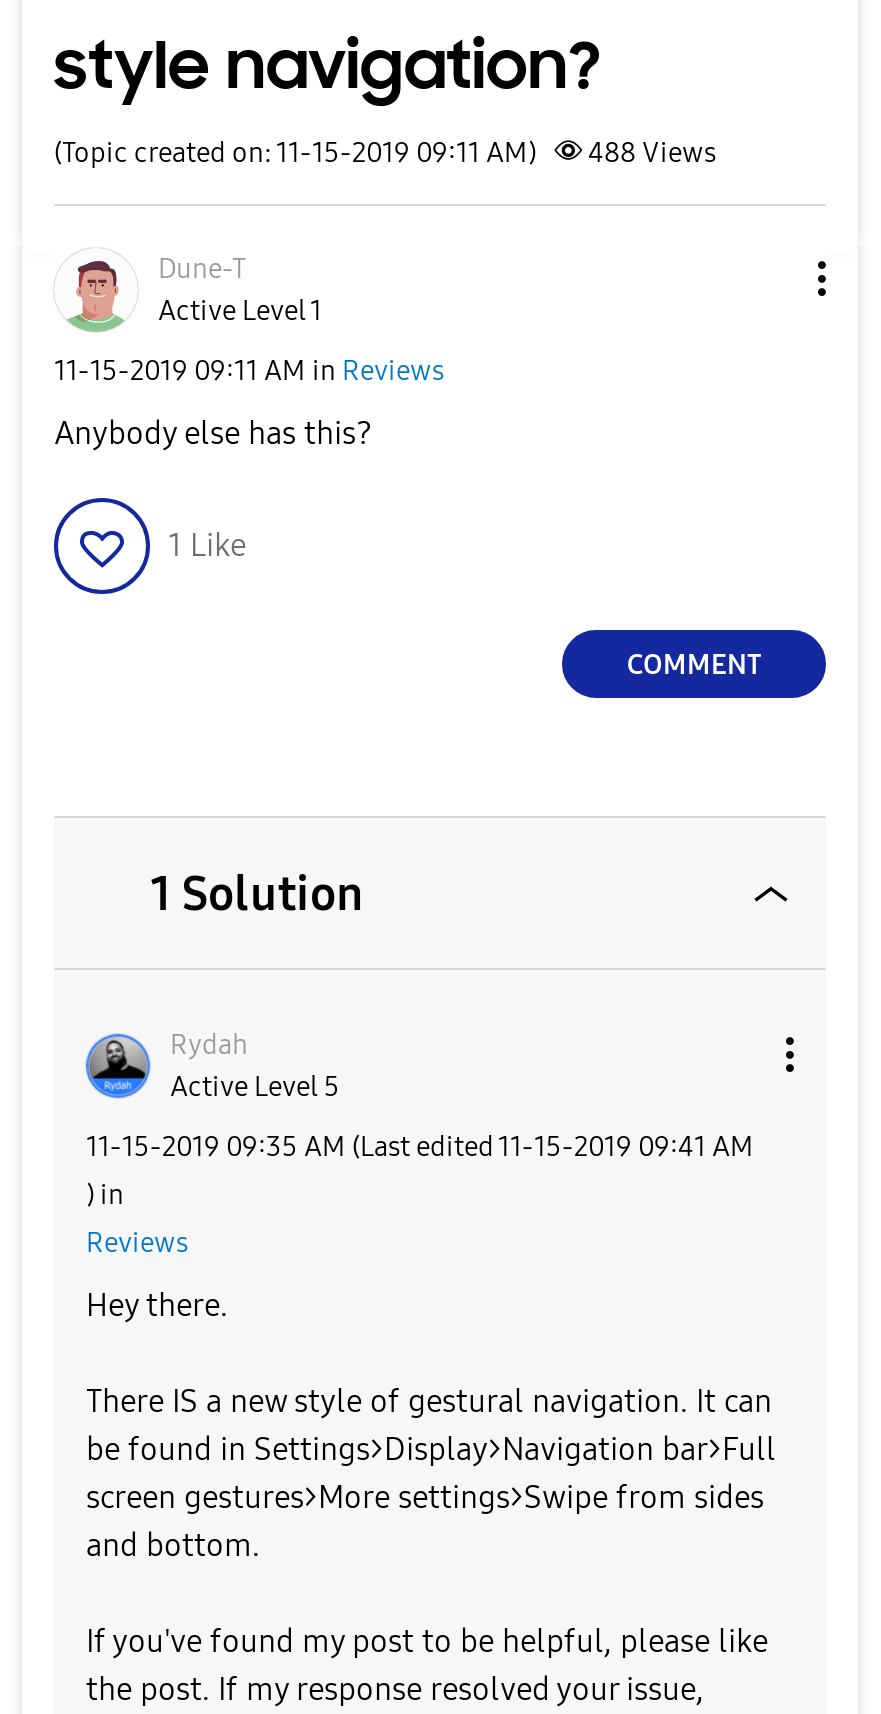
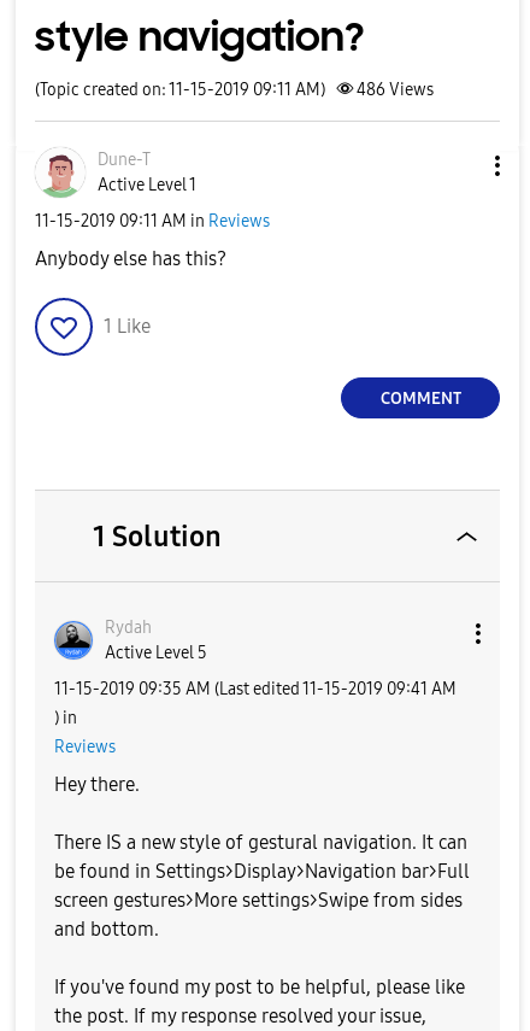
- (Topic created on: 11-15-2019 09:11 AM) 488 Views
+ (Topic created on: 11-15-2019 09:11 AM) 486 Views
